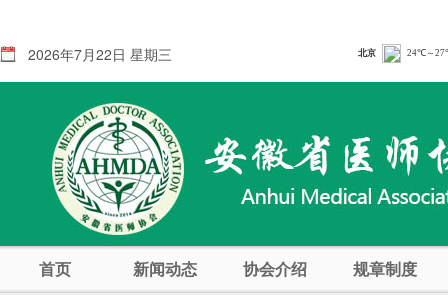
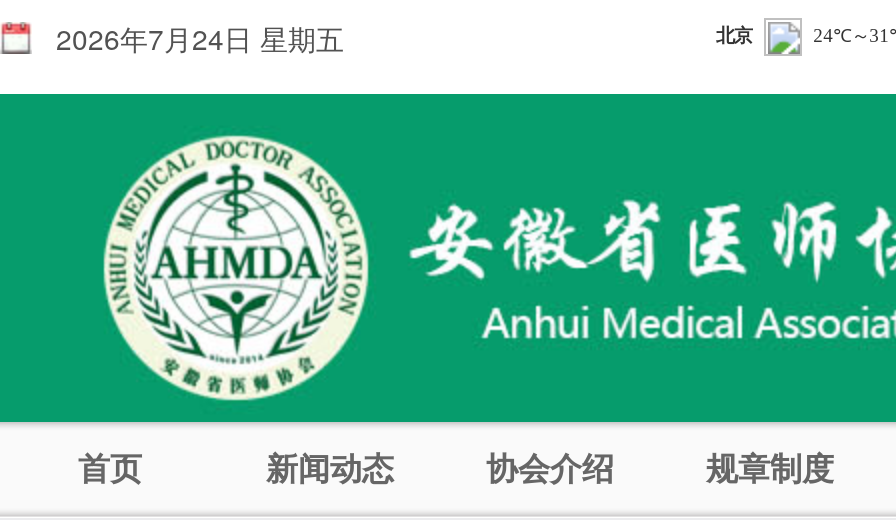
- 2026年7月22日 星期三
+ 2026年7月24日 星期五
